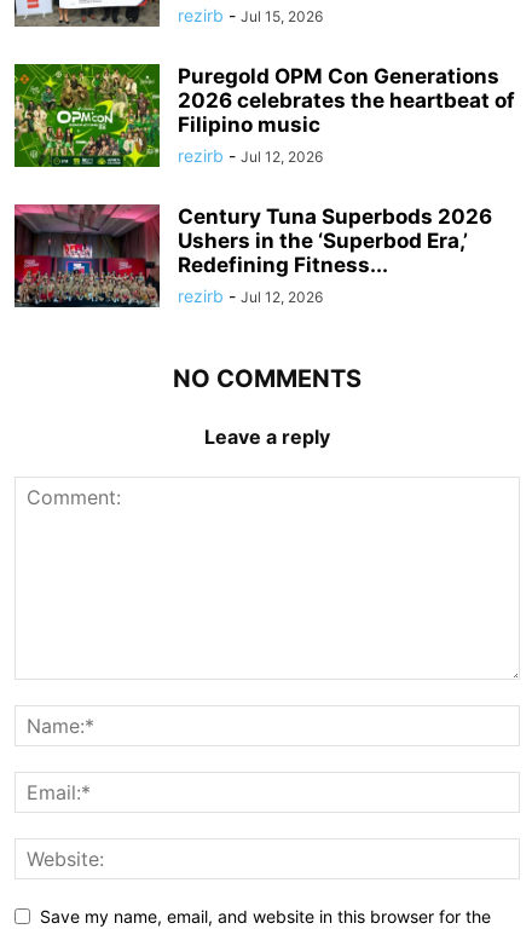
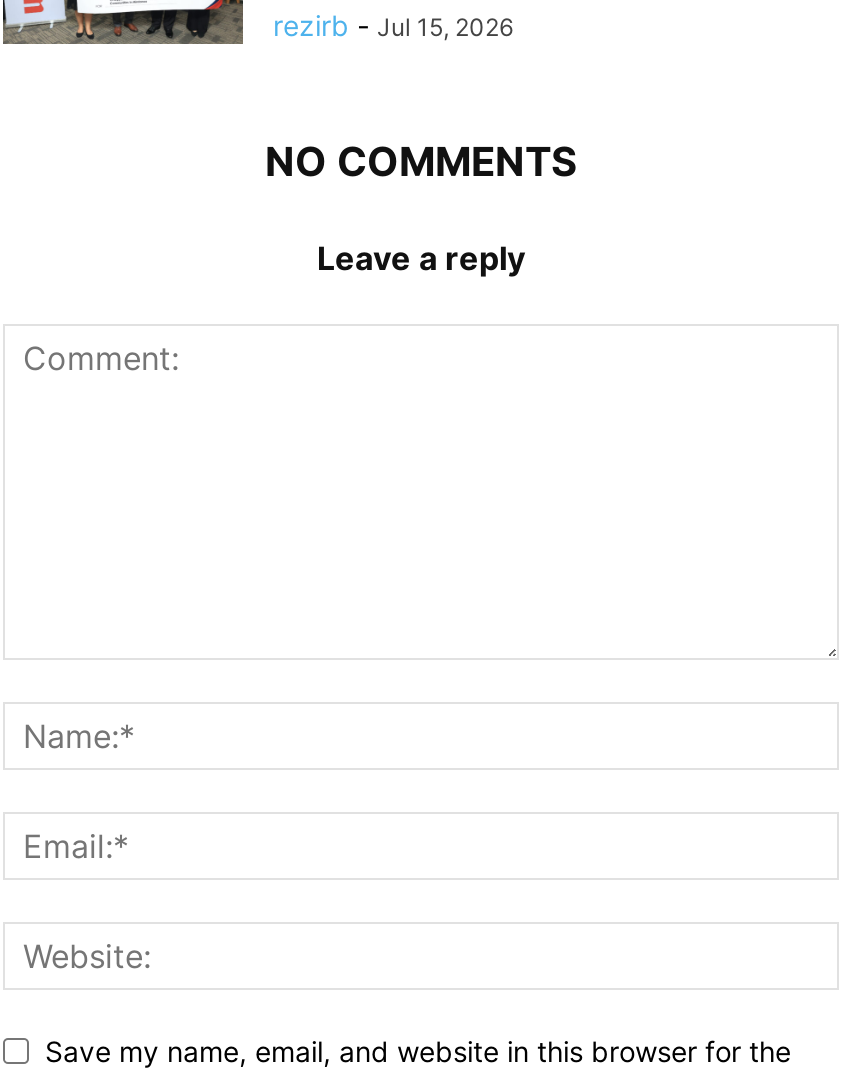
- [image]
- Puregold OPM Con Generations
- 2026 celebrates the heartbeat of
- Filipino music
- rezirb - Jul 12, 2026
- Century Tuna Superbods 2026
- Ushers in the ‘Superbod Era,’
- Redefining Fitness...
- rezirb - Jul 12, 2026

- [image]
